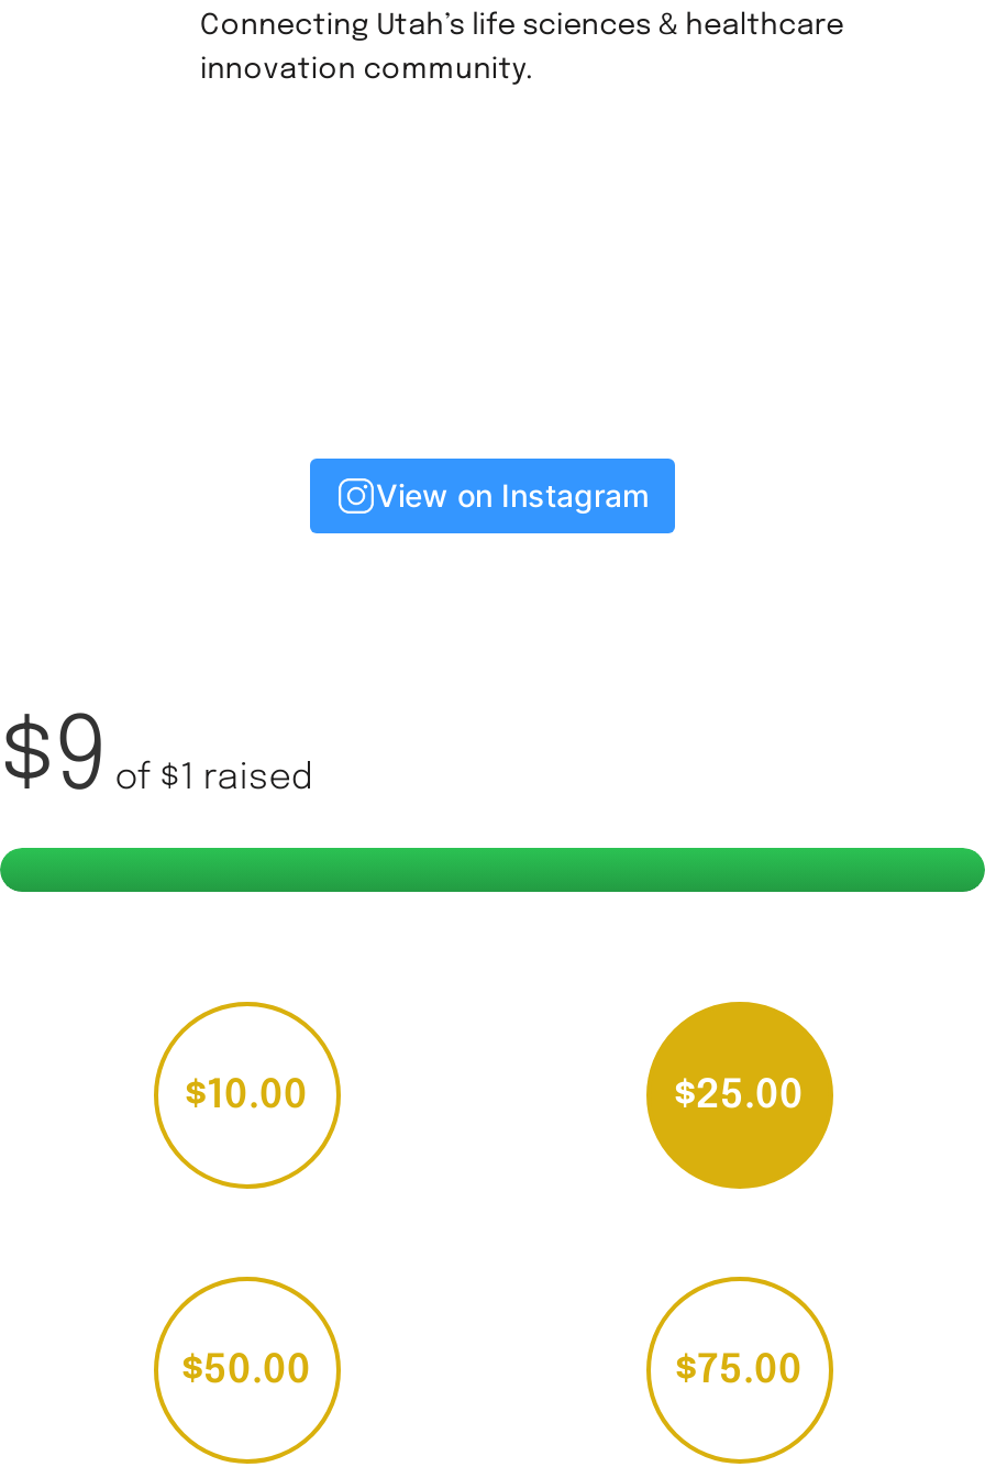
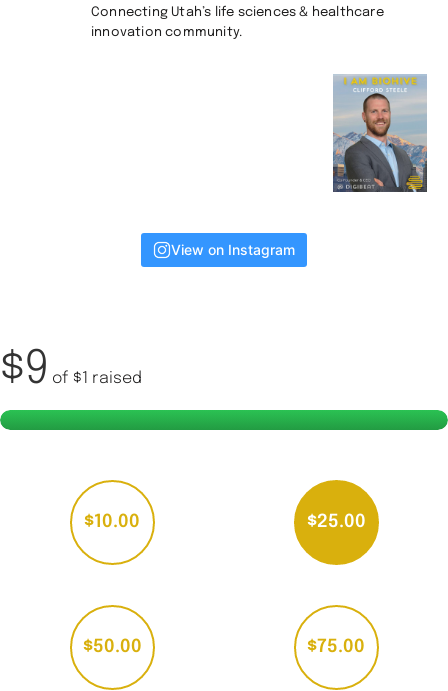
+ [image]
